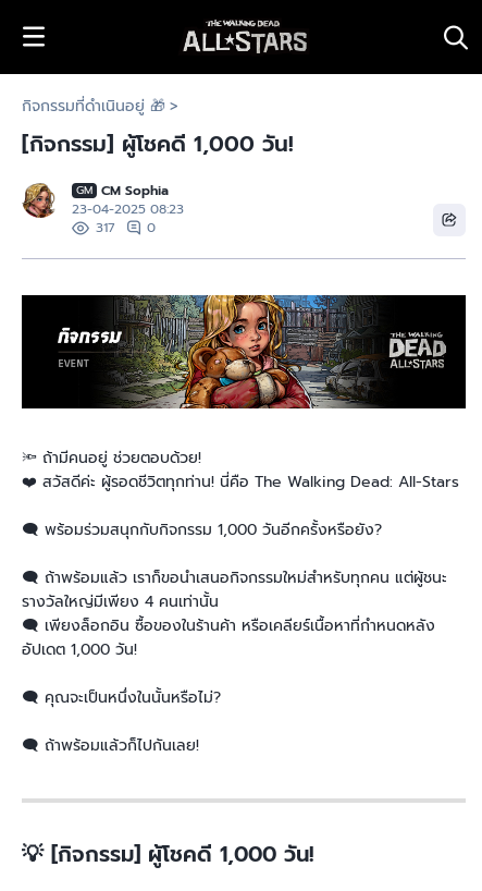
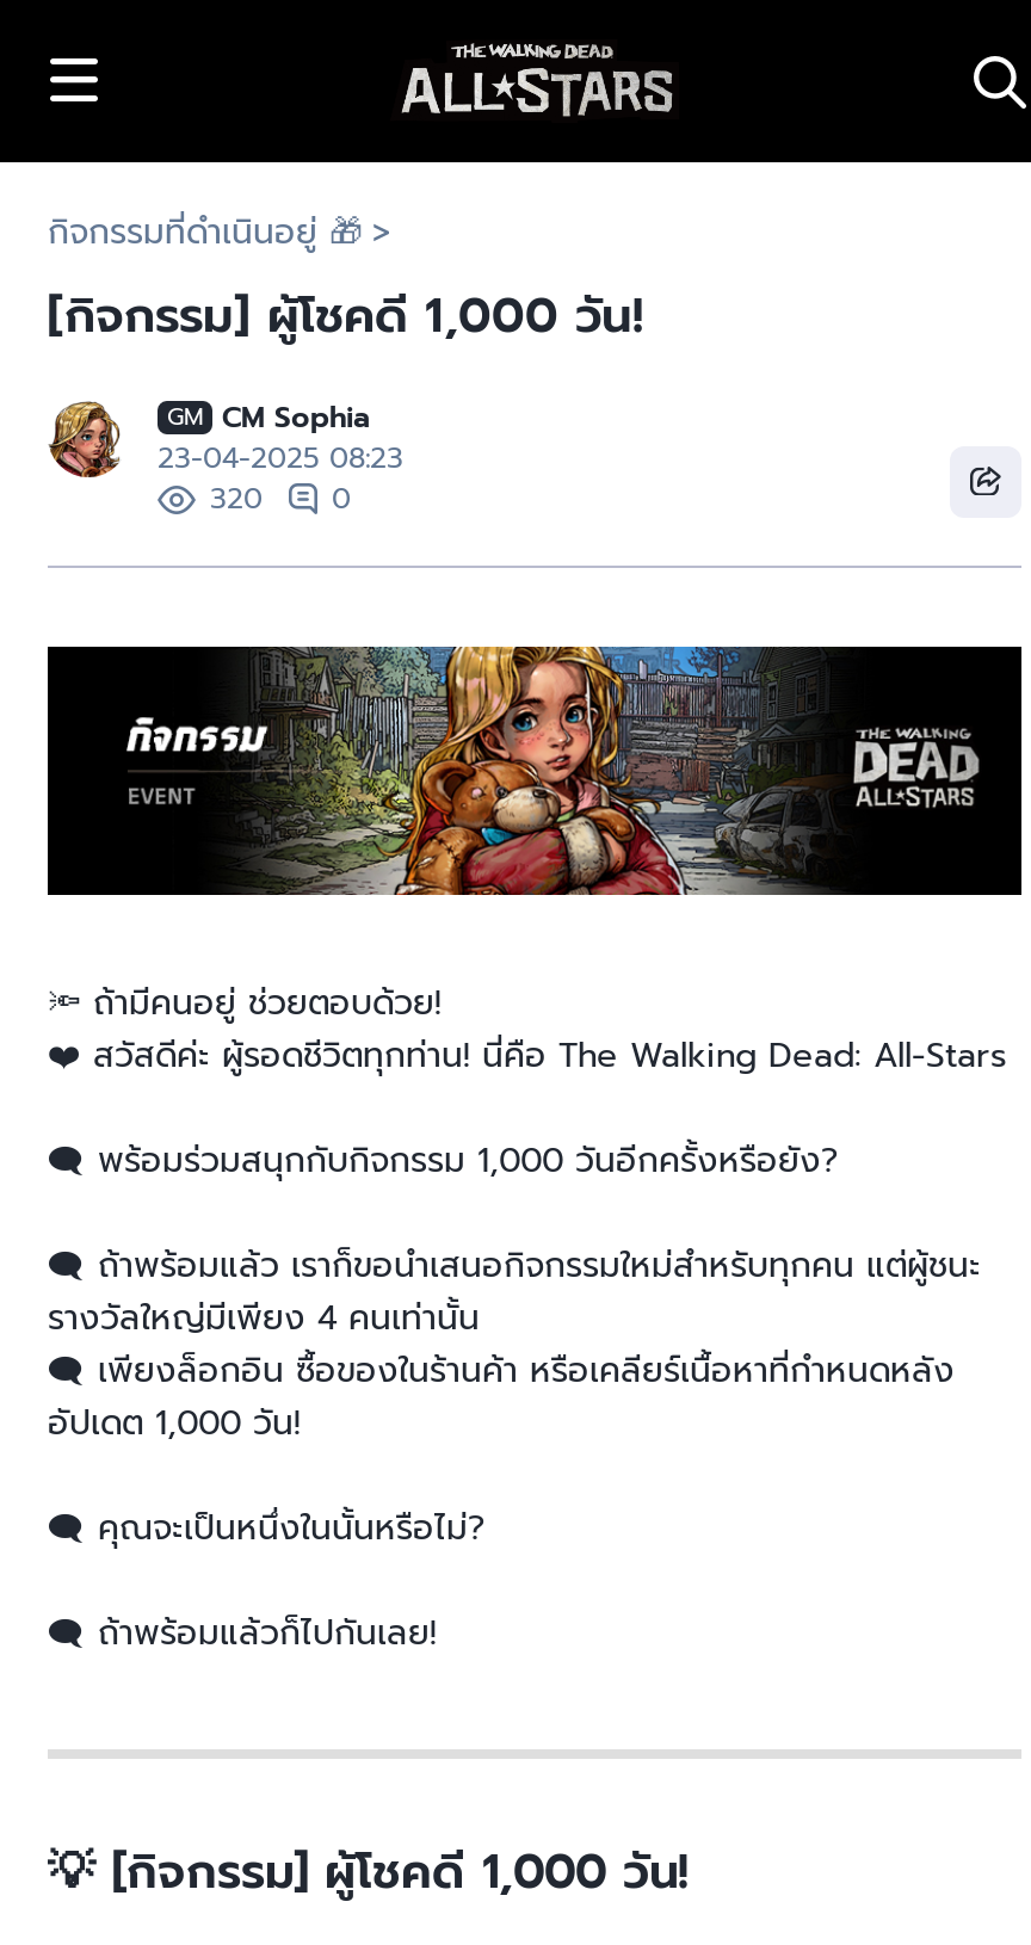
- 317 0
+ 320 0
